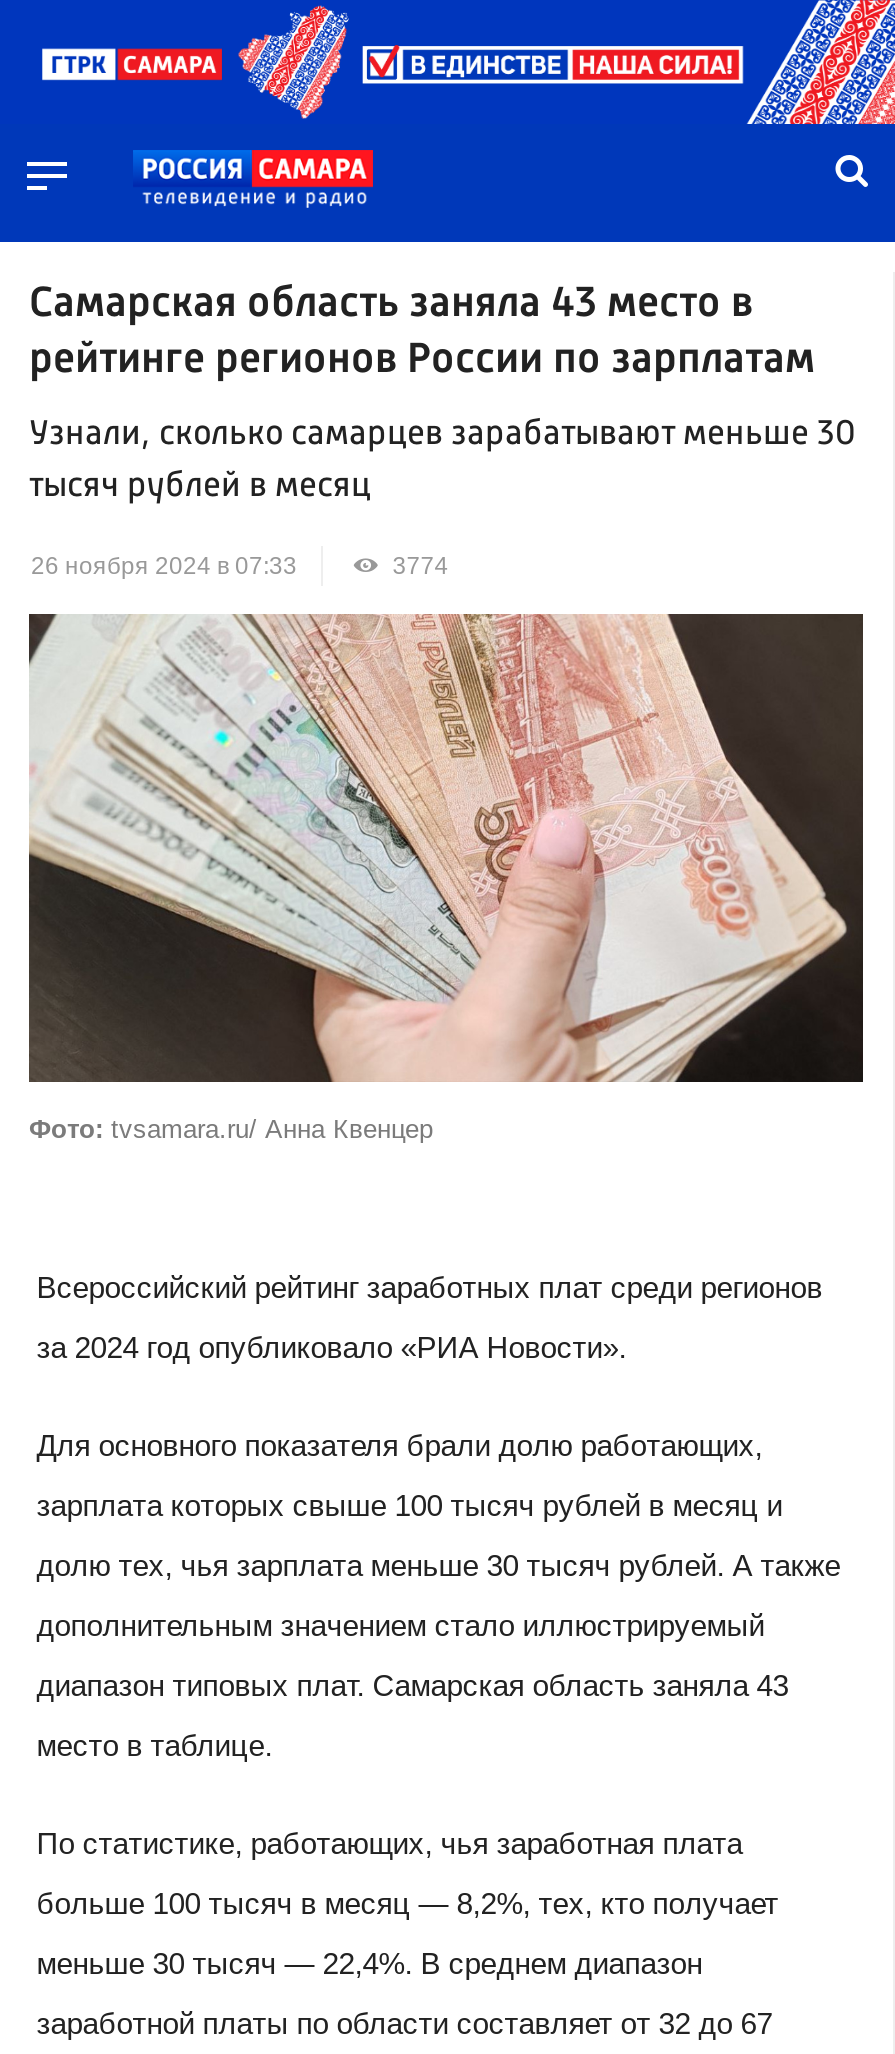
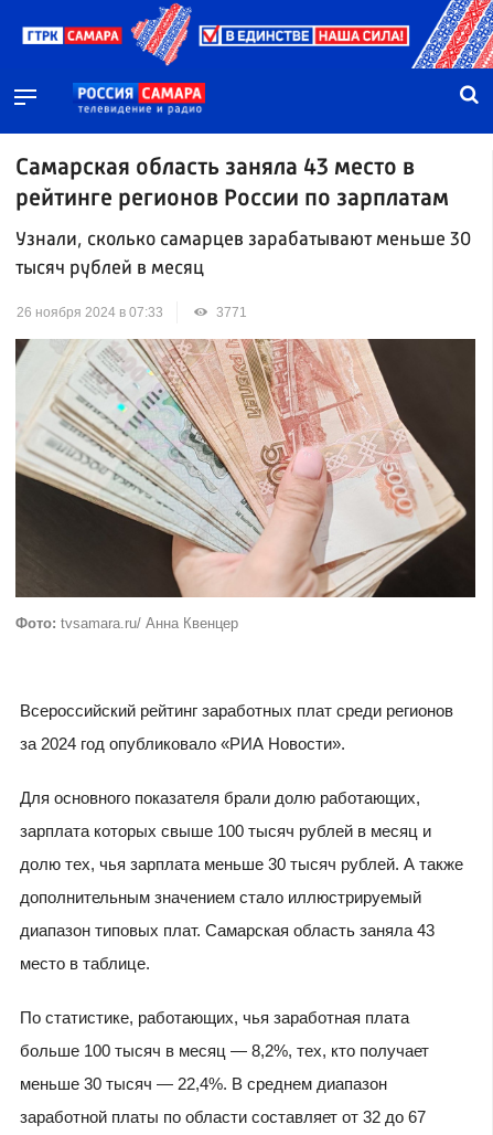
- 3774
+ 3771
